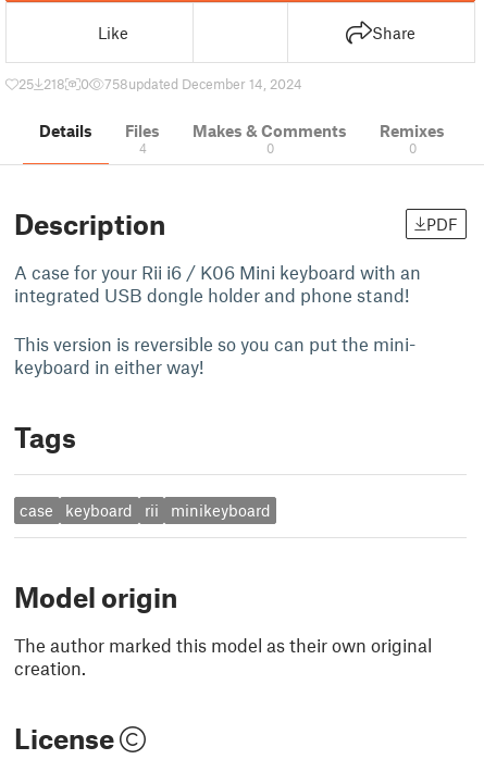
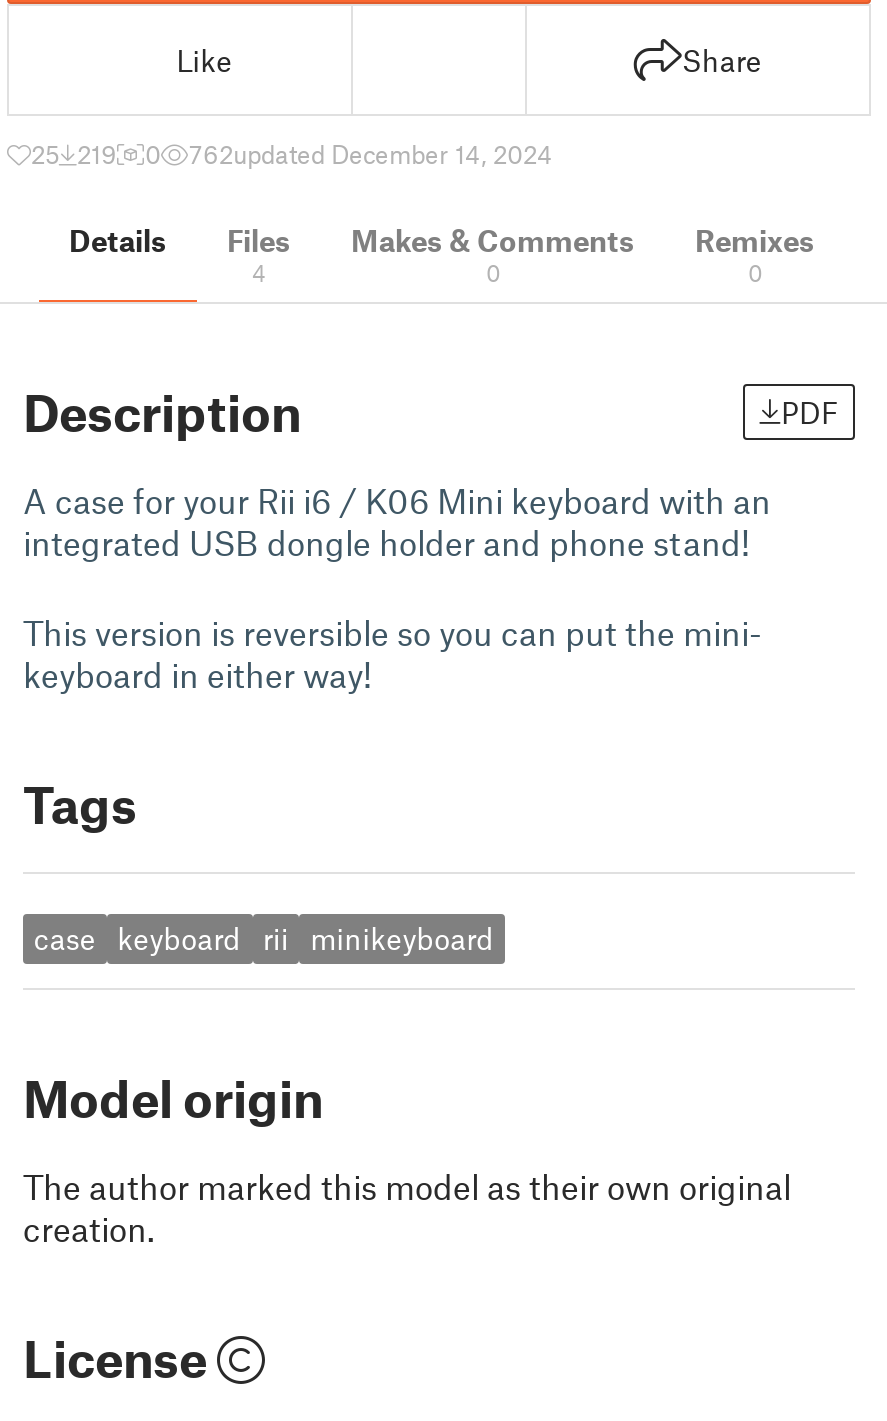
- 25 218
+ 25 219

- 758updated December 14, 2024
+ 762updated December 14, 2024
